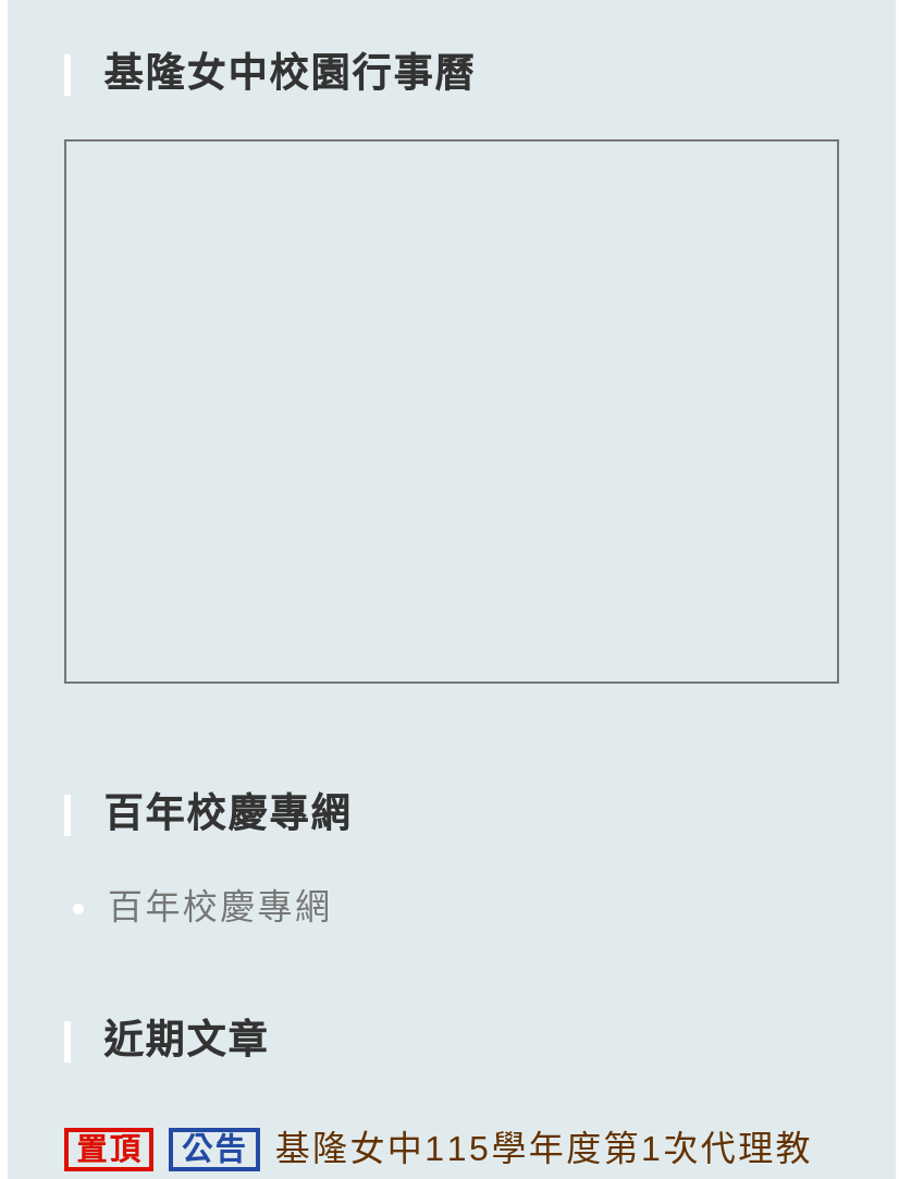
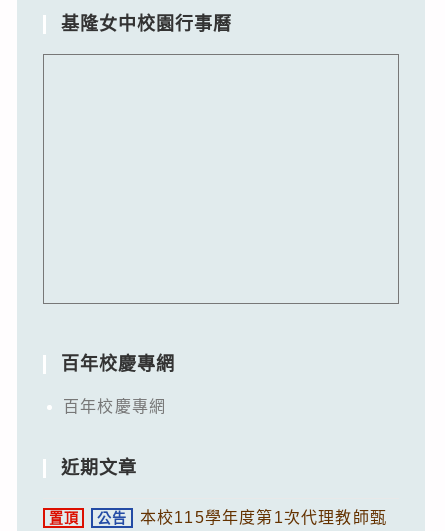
- 基隆女中115學年度第1次代理教
+ 本校115學年度第1次代理教師甄
